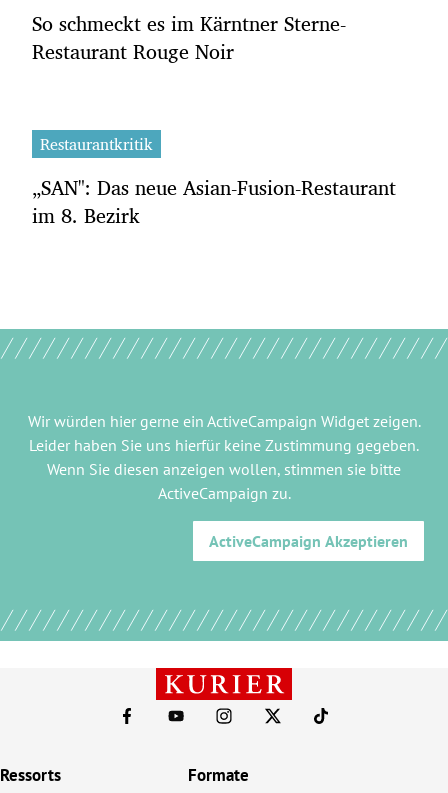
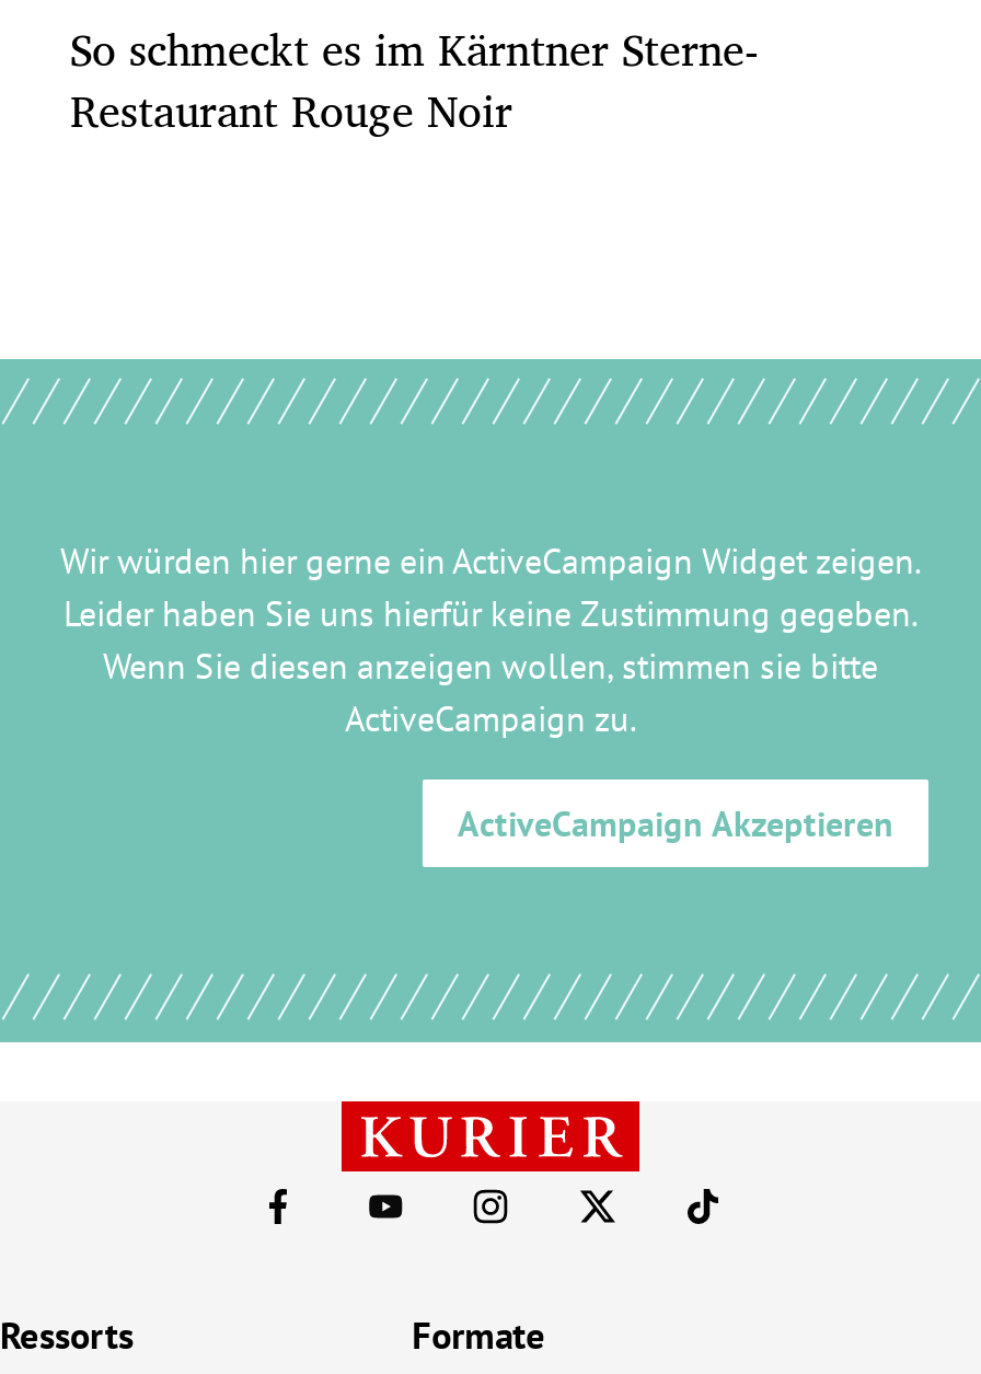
- Restaurantkritik
- „SAN": Das neue Asian-Fusion-Restaurant
- im 8. Bezirk
